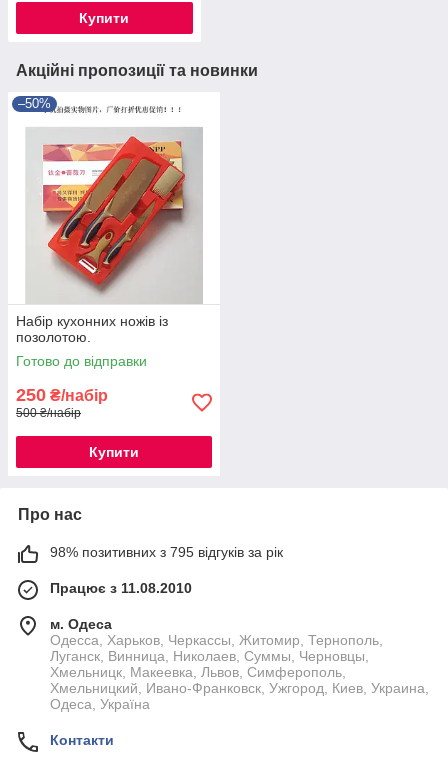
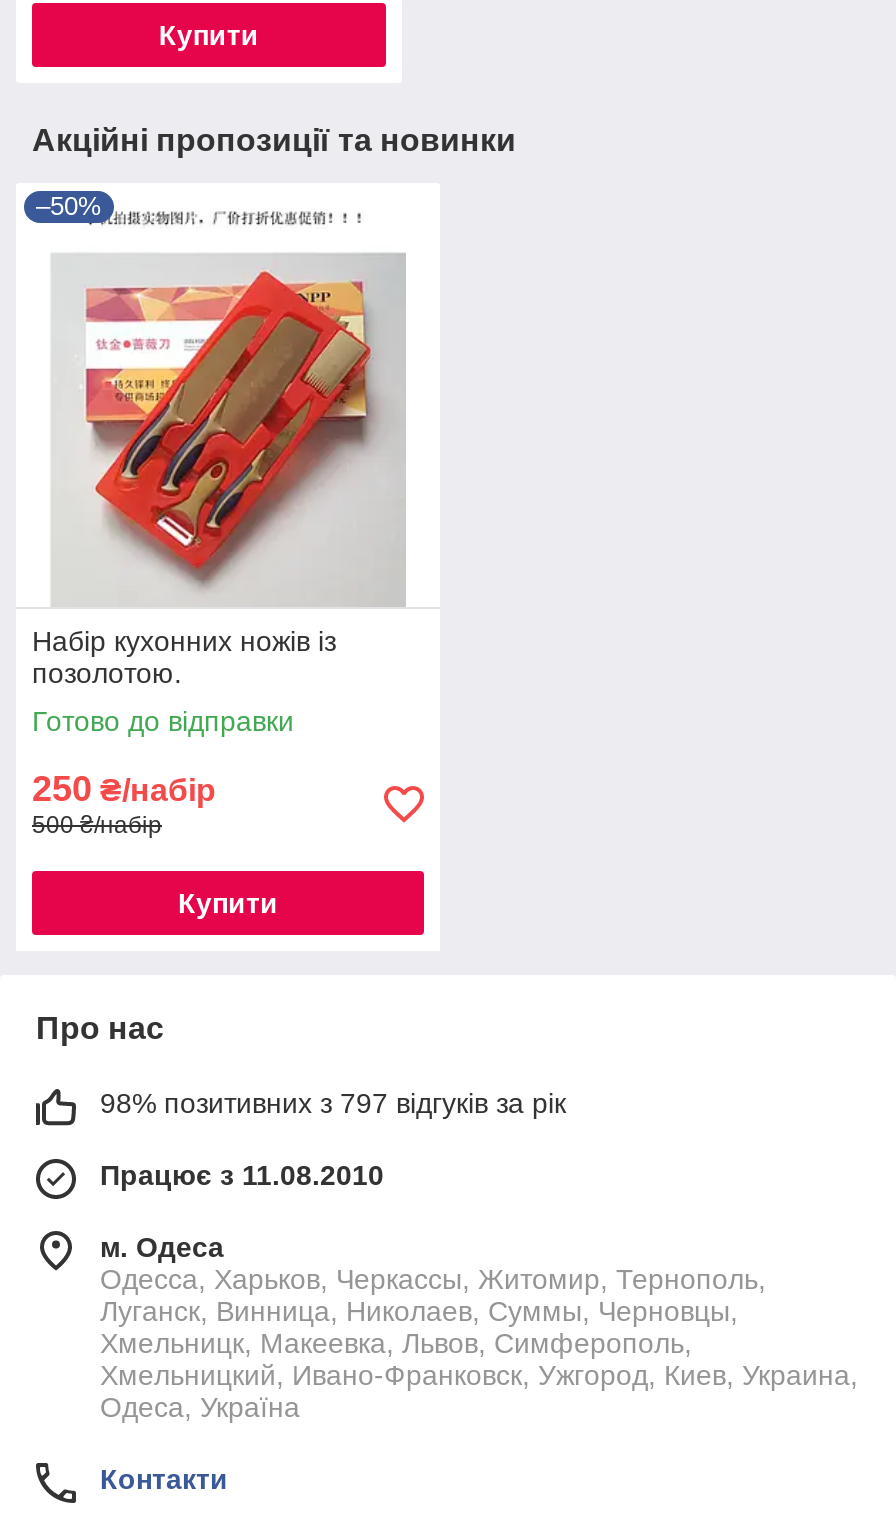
- 98% позитивних з 795 відгуків за рік
+ 98% позитивних з 797 відгуків за рік
